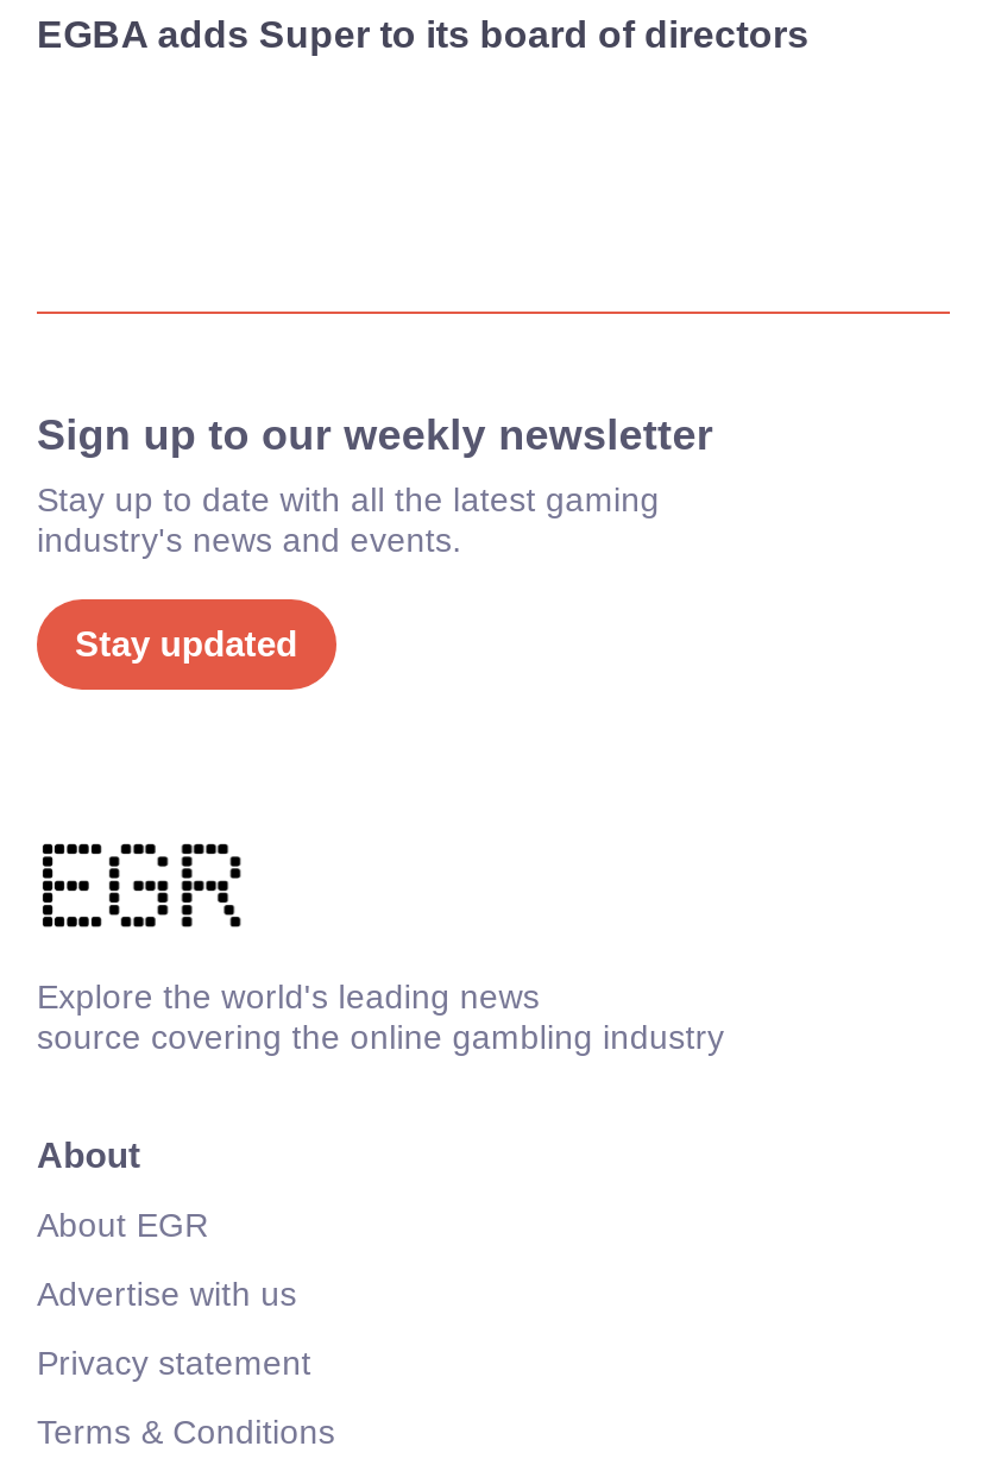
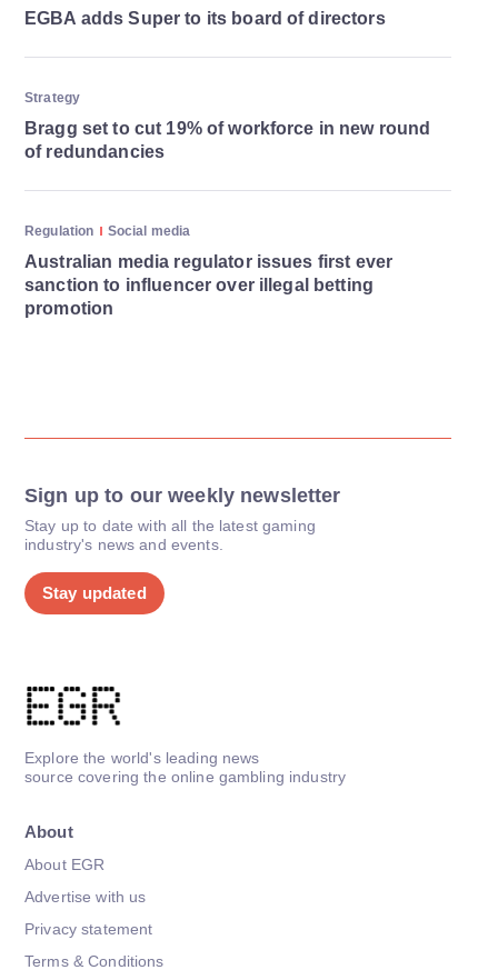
+ Strategy
+ Bragg set to cut 19% of workforce in new round
+ of redundancies

+ Regulation
+ Social media
+ Australian media regulator issues first ever
+ sanction to influencer over illegal betting
+ promotion
